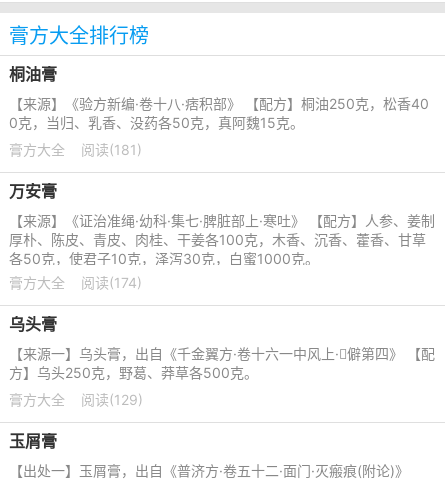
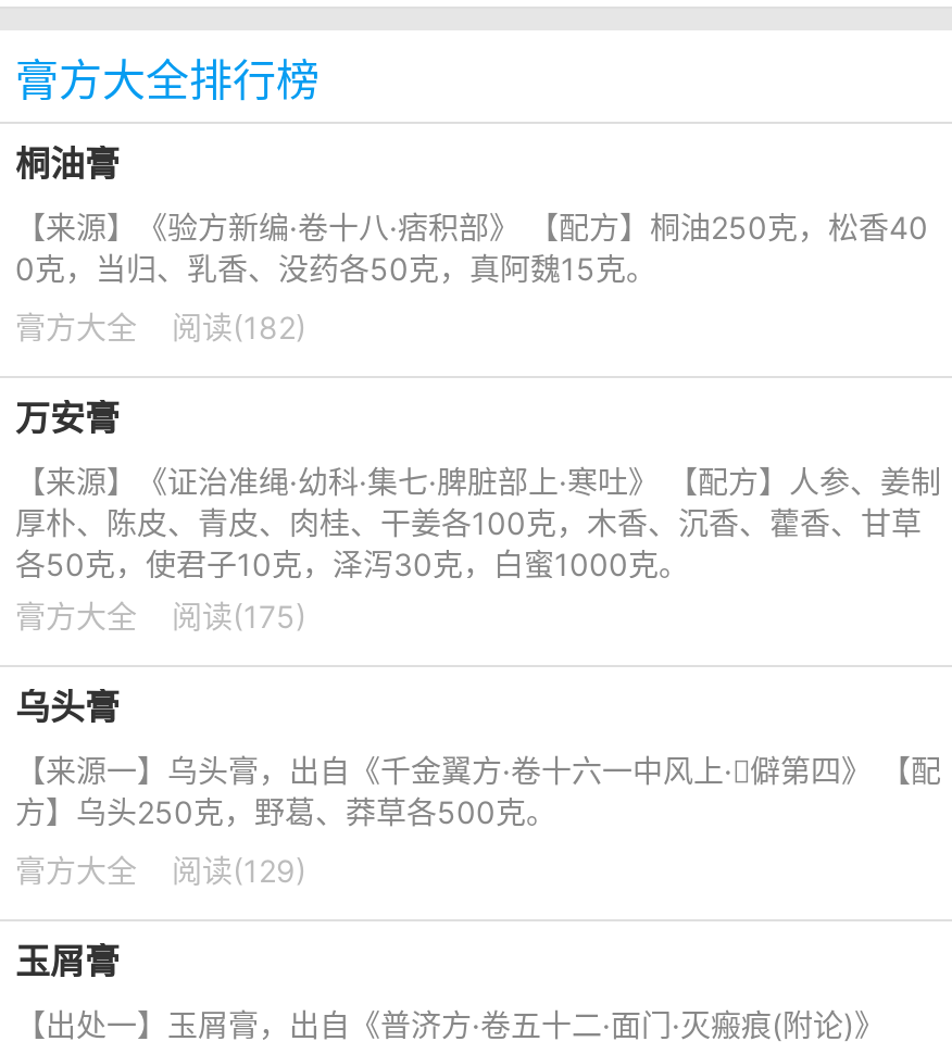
- 膏方大全 阅读(181)
+ 膏方大全 阅读(182)

- 膏方大全 阅读(174)
+ 膏方大全 阅读(175)
